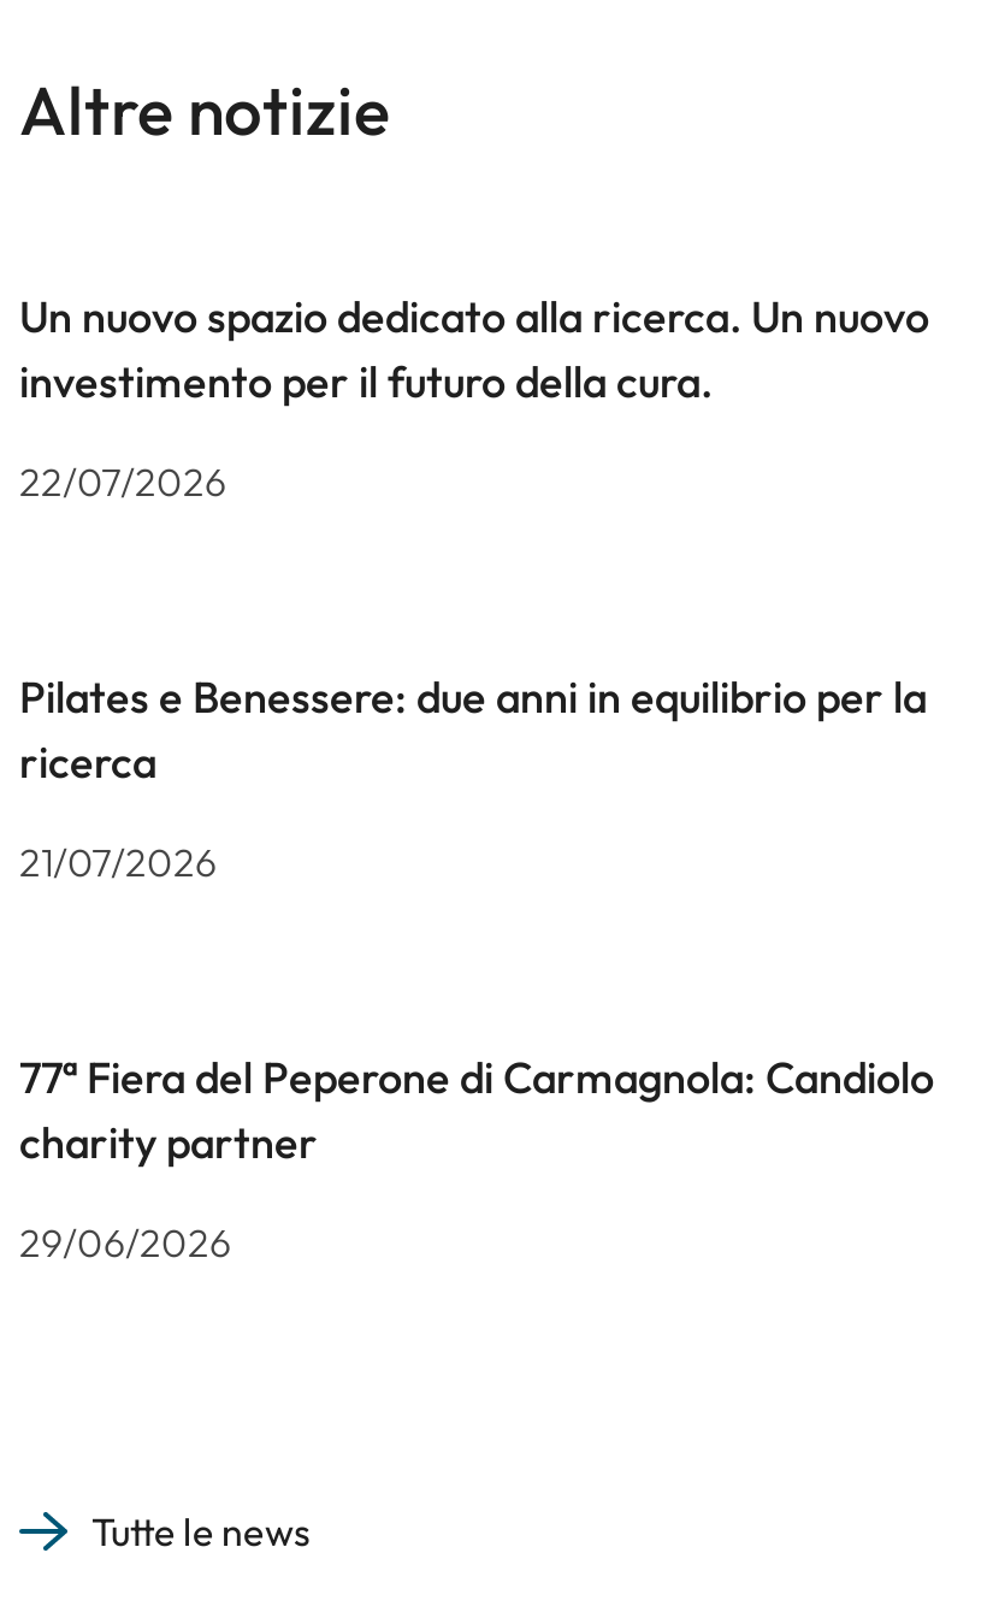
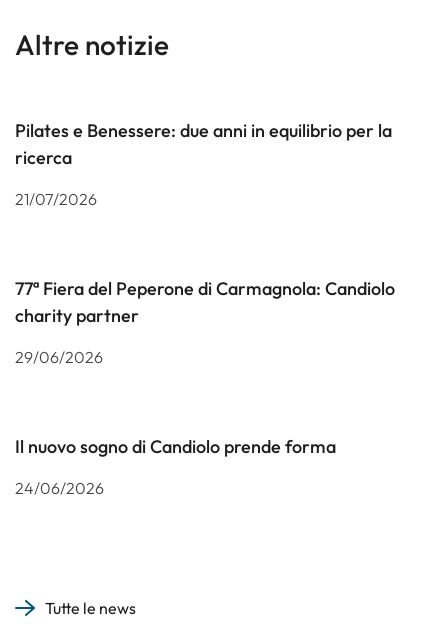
- Un nuovo spazio dedicato alla ricerca. Un nuovo
- investimento per il futuro della cura.
- 22/07/2026

moved up: Pilates e Benessere: due anni in equilibrio per la | ricerca | 21/07/2026 | 77ª Fiera del Peperone di Carmagnola: Candiolo | charity partner | 29/06/2026

+ Il nuovo sogno di Candiolo prende forma
+ 24/06/2026
